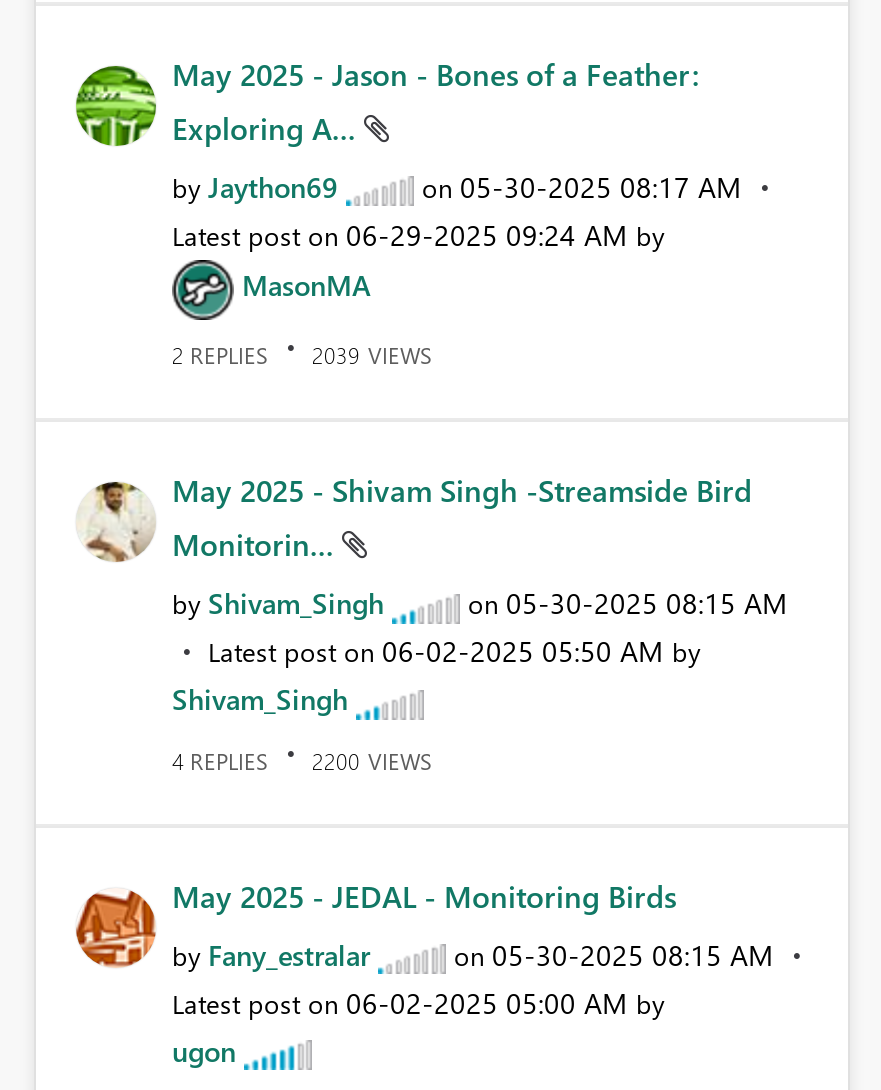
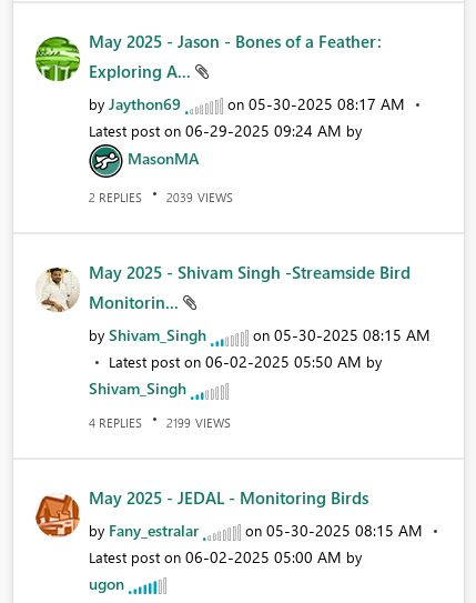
- 4 REPLIES 2200 VIEWS
+ 4 REPLIES 2199 VIEWS
